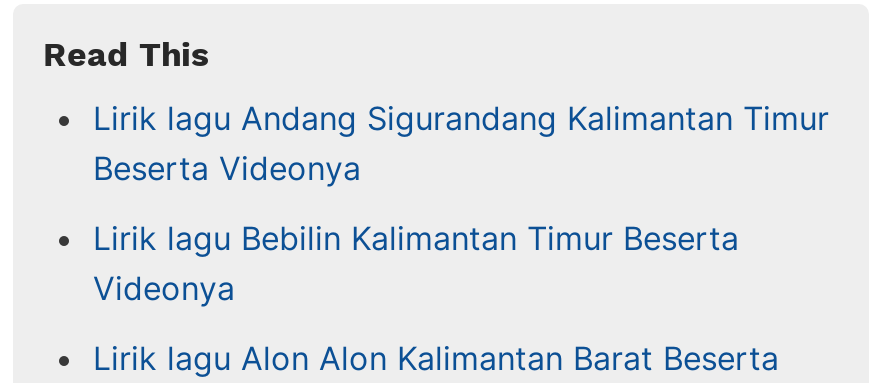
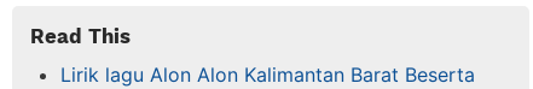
- Lirik lagu Andang Sigurandang Kalimantan Timur
- Beserta Videonya
- Lirik lagu Bebilin Kalimantan Timur Beserta
- Videonya
